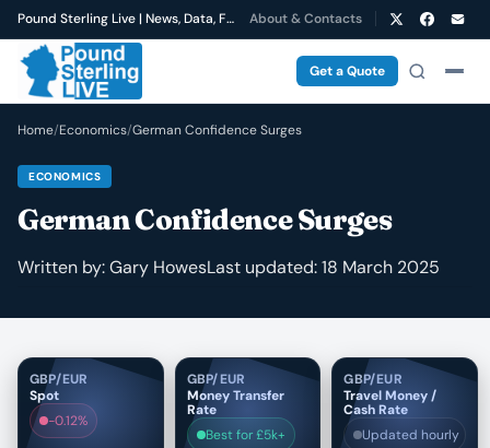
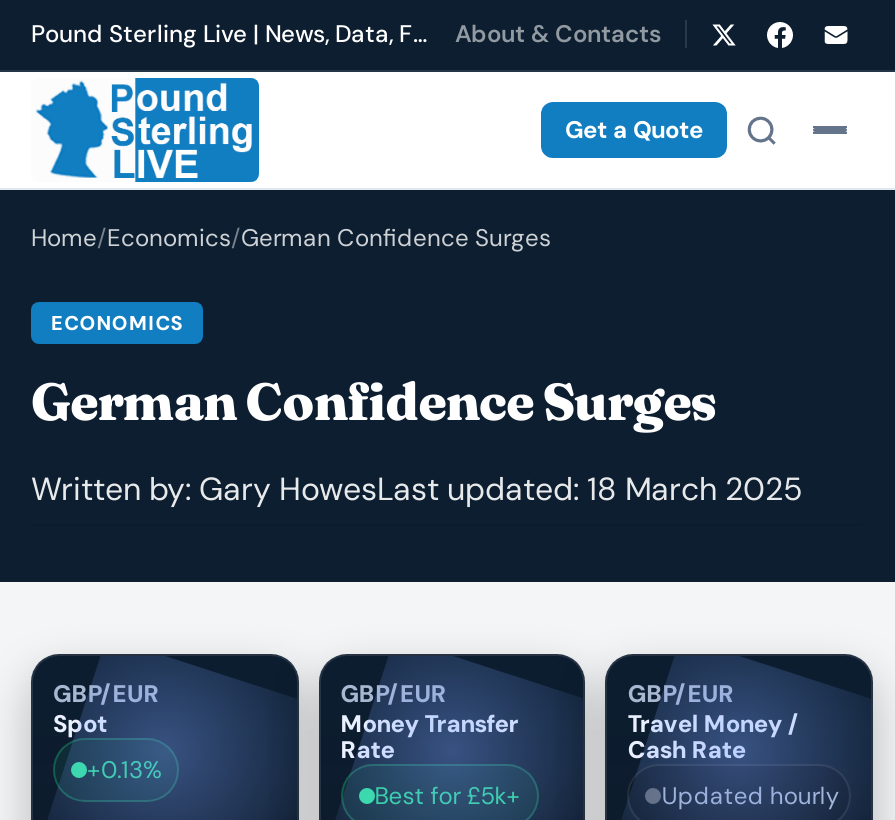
- -0.12%
+ +0.13%
